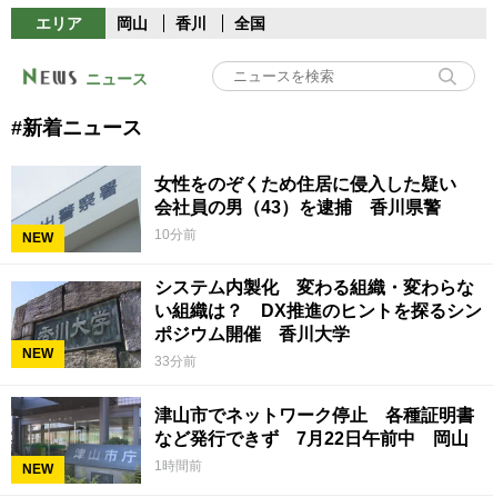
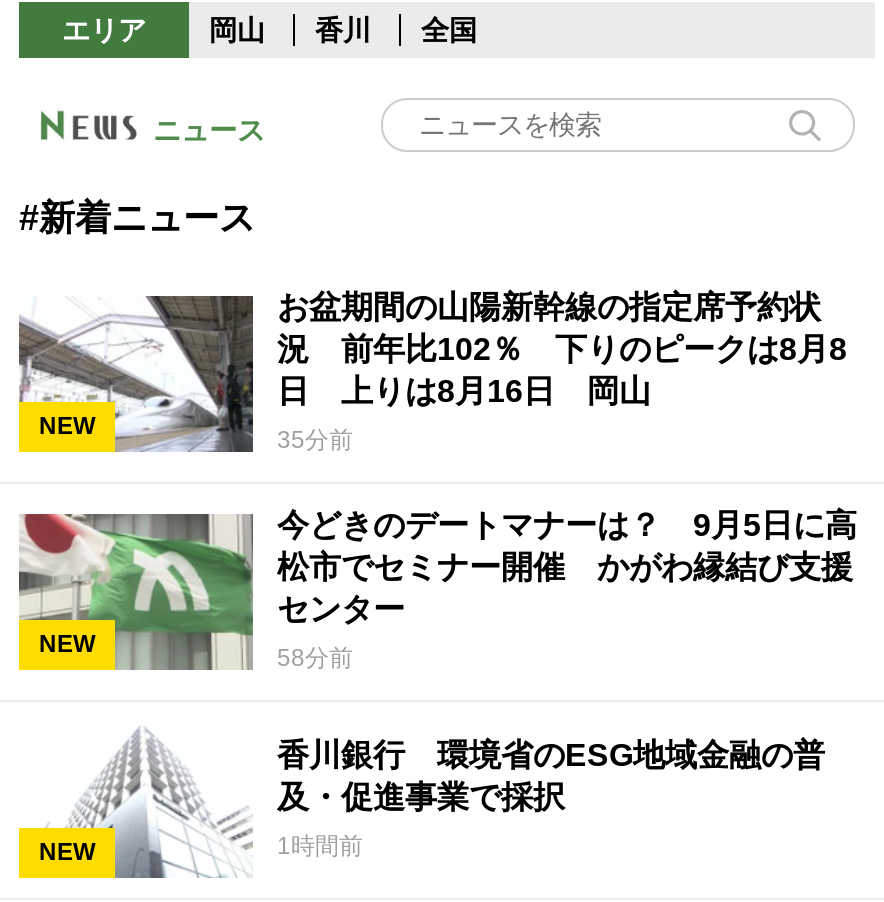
- [image]
- 女性をのぞくため住居に侵入した疑い
- 会社員の男（43）を逮捕 香川県警
+ [image]
+ お盆期間の山陽新幹線の指定席予約状
+ 況 前年比102％ 下りのピークは8月8
+ 日 上りは8月16日 岡山

- 10分前
+ 35分前

- [image]
- システム内製化 変わる組織・変わらな
- い組織は？ DX推進のヒントを探るシン
- ポジウム開催 香川大学
+ [image]
+ 今どきのデートマナーは？ 9月5日に高
+ 松市でセミナー開催 かがわ縁結び支援
+ センター

- 33分前
+ 58分前

- [image]
- 津山市でネットワーク停止 各種証明書
- など発行できず 7月22日午前中 岡山
+ [image]
+ 香川銀行 環境省のESG地域金融の普
+ 及・促進事業で採択
